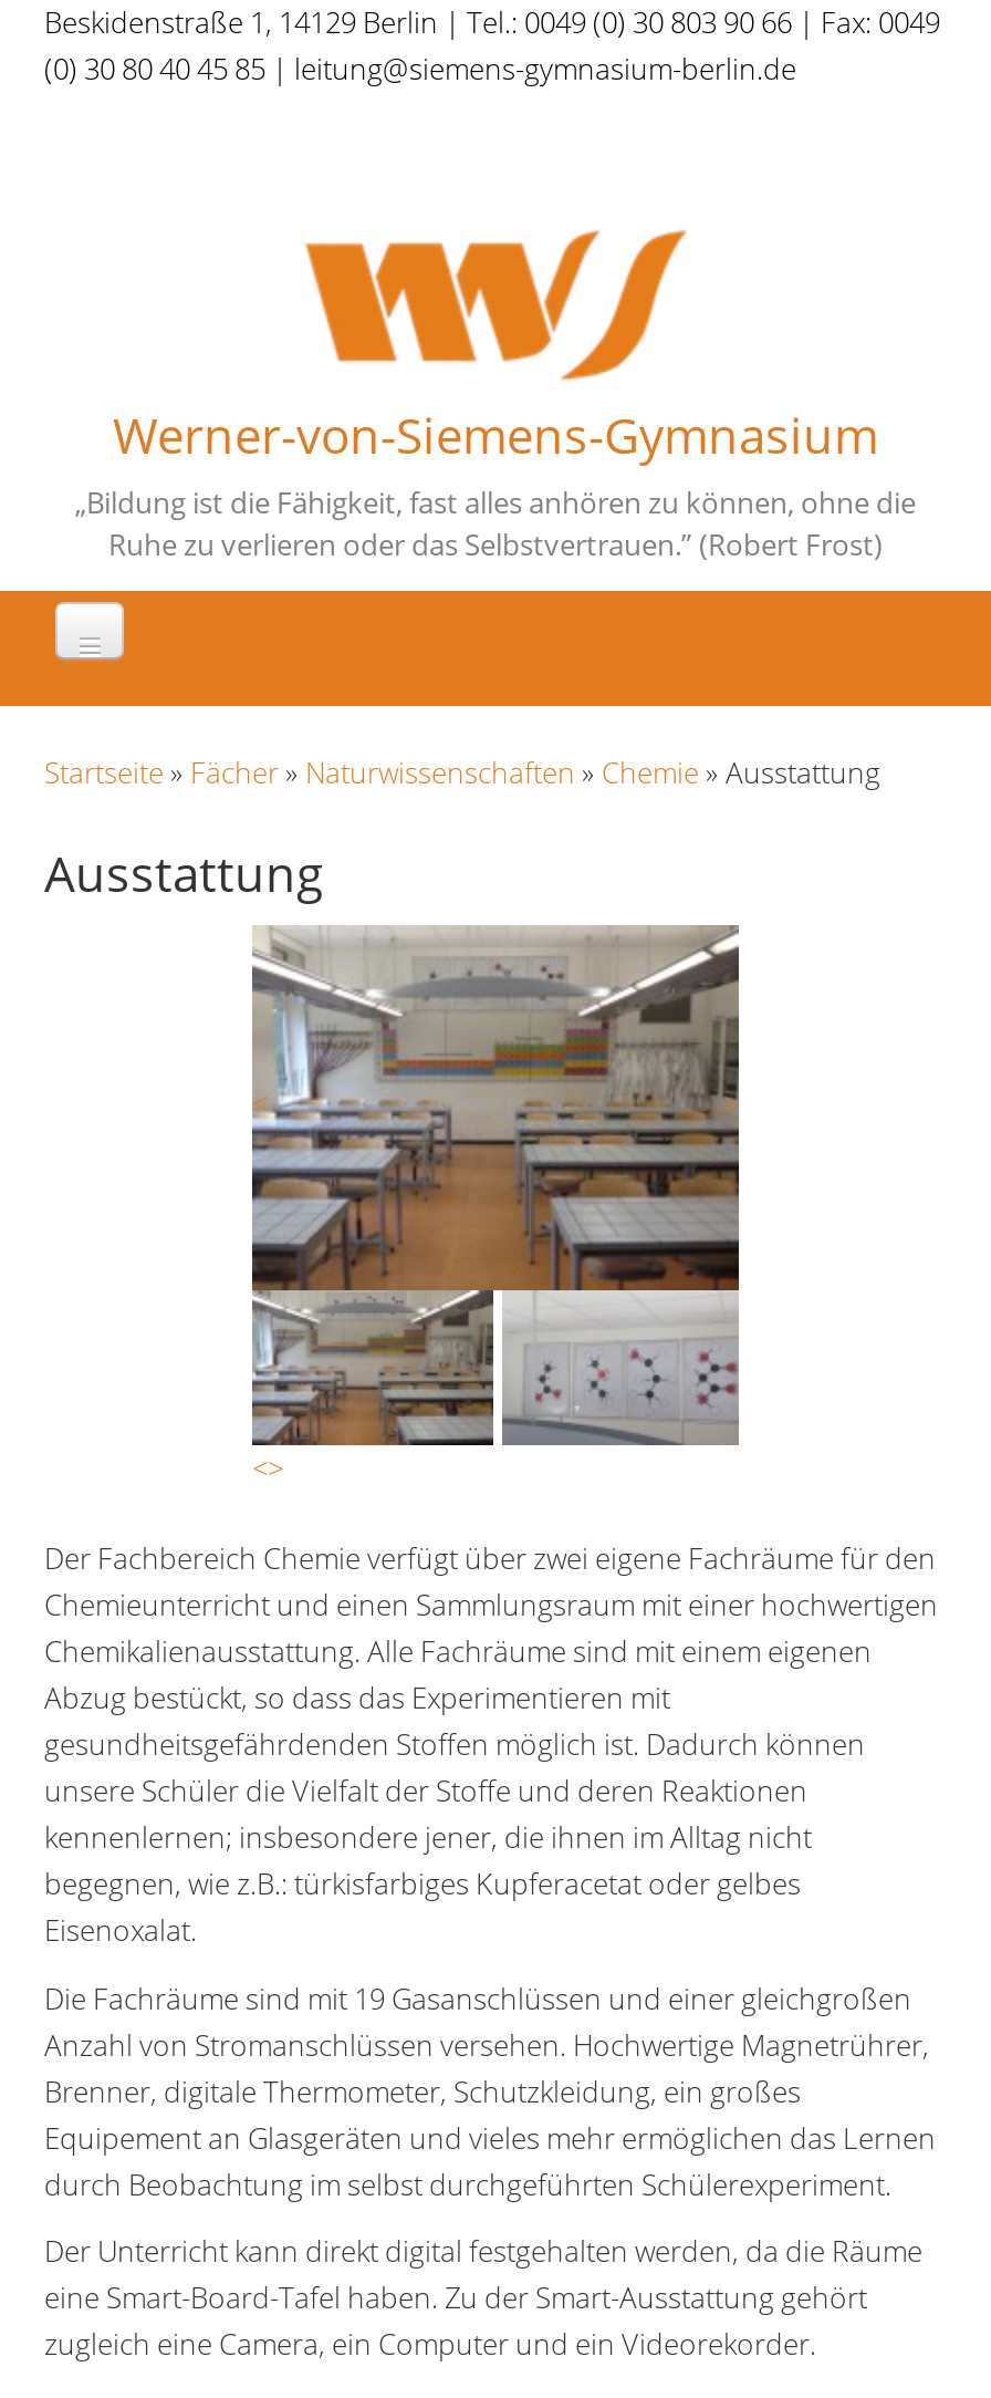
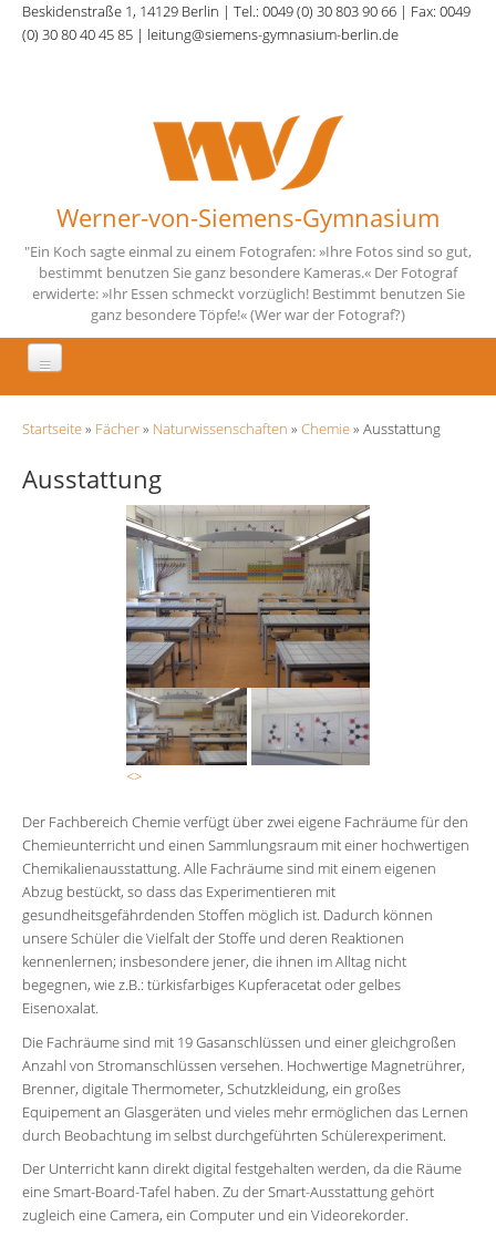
- „Bildung ist die Fähigkeit, fast alles anhören zu können, ohne die
- Ruhe zu verlieren oder das Selbstvertrauen.” (Robert Frost)
+ "Ein Koch sagte einmal zu einem Fotografen: »Ihre Fotos sind so gut,
+ bestimmt benutzen Sie ganz besondere Kameras.« Der Fotograf
+ erwiderte: »Ihr Essen schmeckt vorzüglich! Bestimmt benutzen Sie
+ ganz besondere Töpfe!« (Wer war der Fotograf?)
